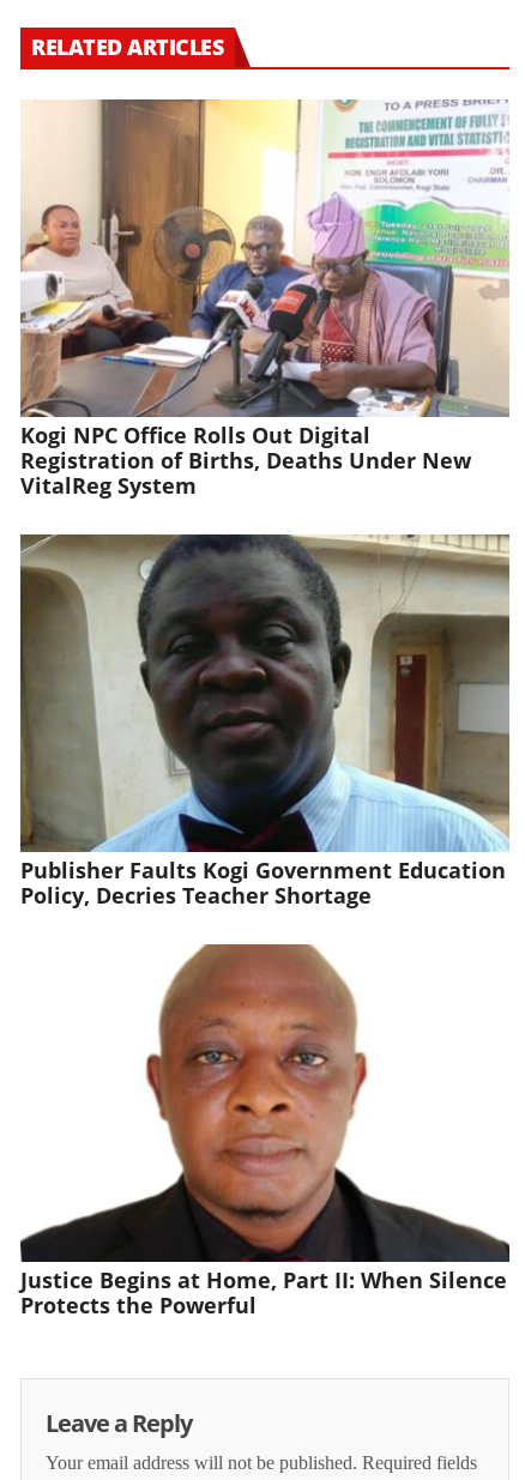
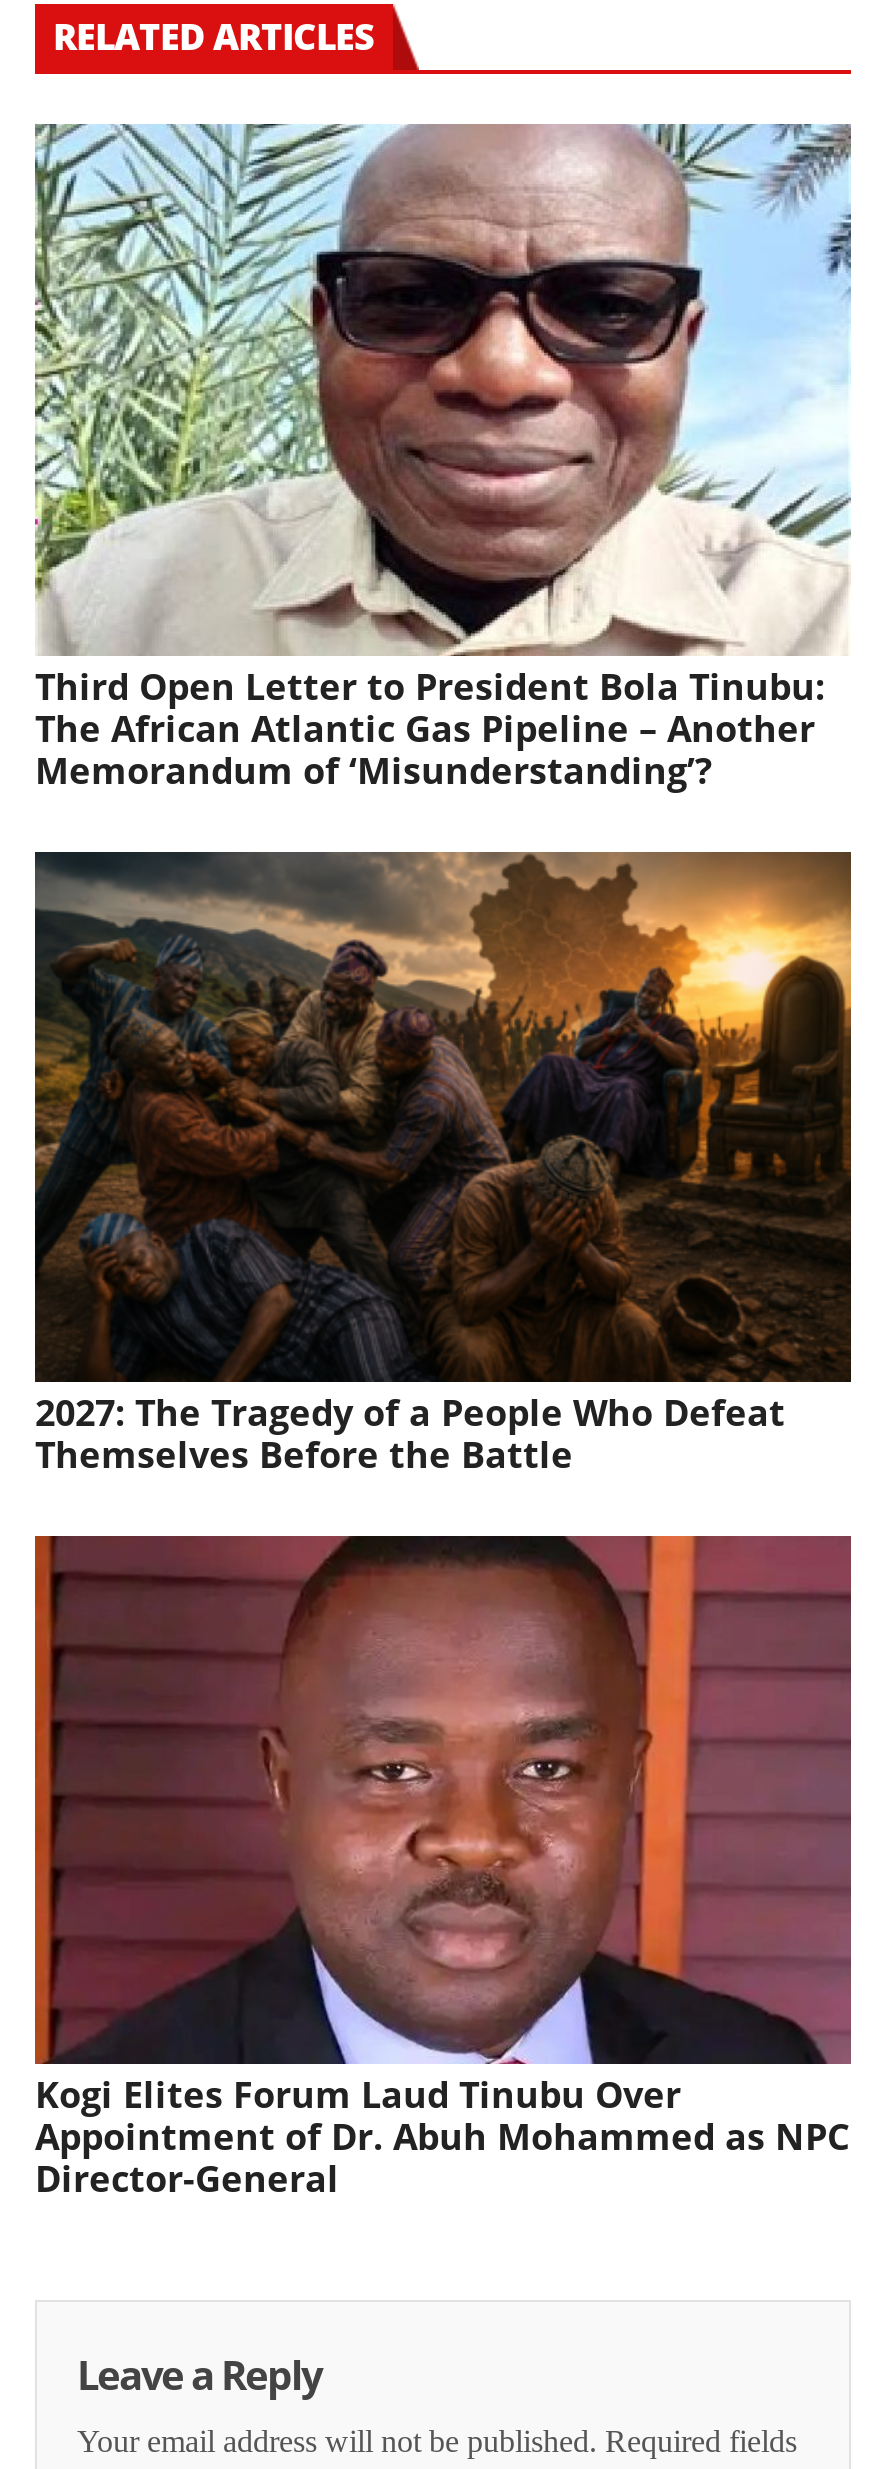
- [image]
- Kogi NPC Office Rolls Out Digital
- Registration of Births, Deaths Under New
- VitalReg System
+ [image]
+ Third Open Letter to President Bola Tinubu:
+ The African Atlantic Gas Pipeline – Another
+ Memorandum of ‘Misunderstanding’?

- [image]
- Publisher Faults Kogi Government Education
- Policy, Decries Teacher Shortage
+ [image]
+ 2027: The Tragedy of a People Who Defeat
+ Themselves Before the Battle

- [image]
- Justice Begins at Home, Part II: When Silence
- Protects the Powerful
+ [image]
+ Kogi Elites Forum Laud Tinubu Over
+ Appointment of Dr. Abuh Mohammed as NPC
+ Director-General
